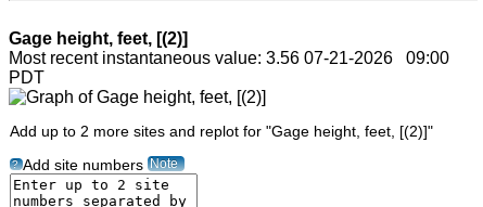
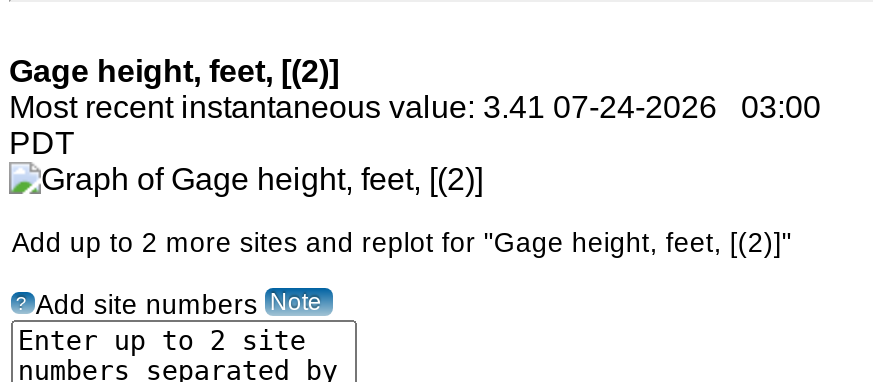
- Most recent instantaneous value: 3.56 07-21-2026 09:00
+ Most recent instantaneous value: 3.41 07-24-2026 03:00
